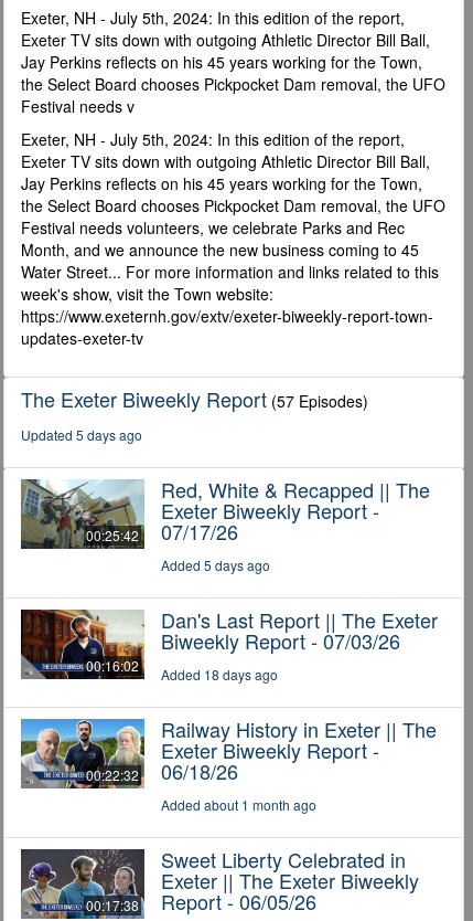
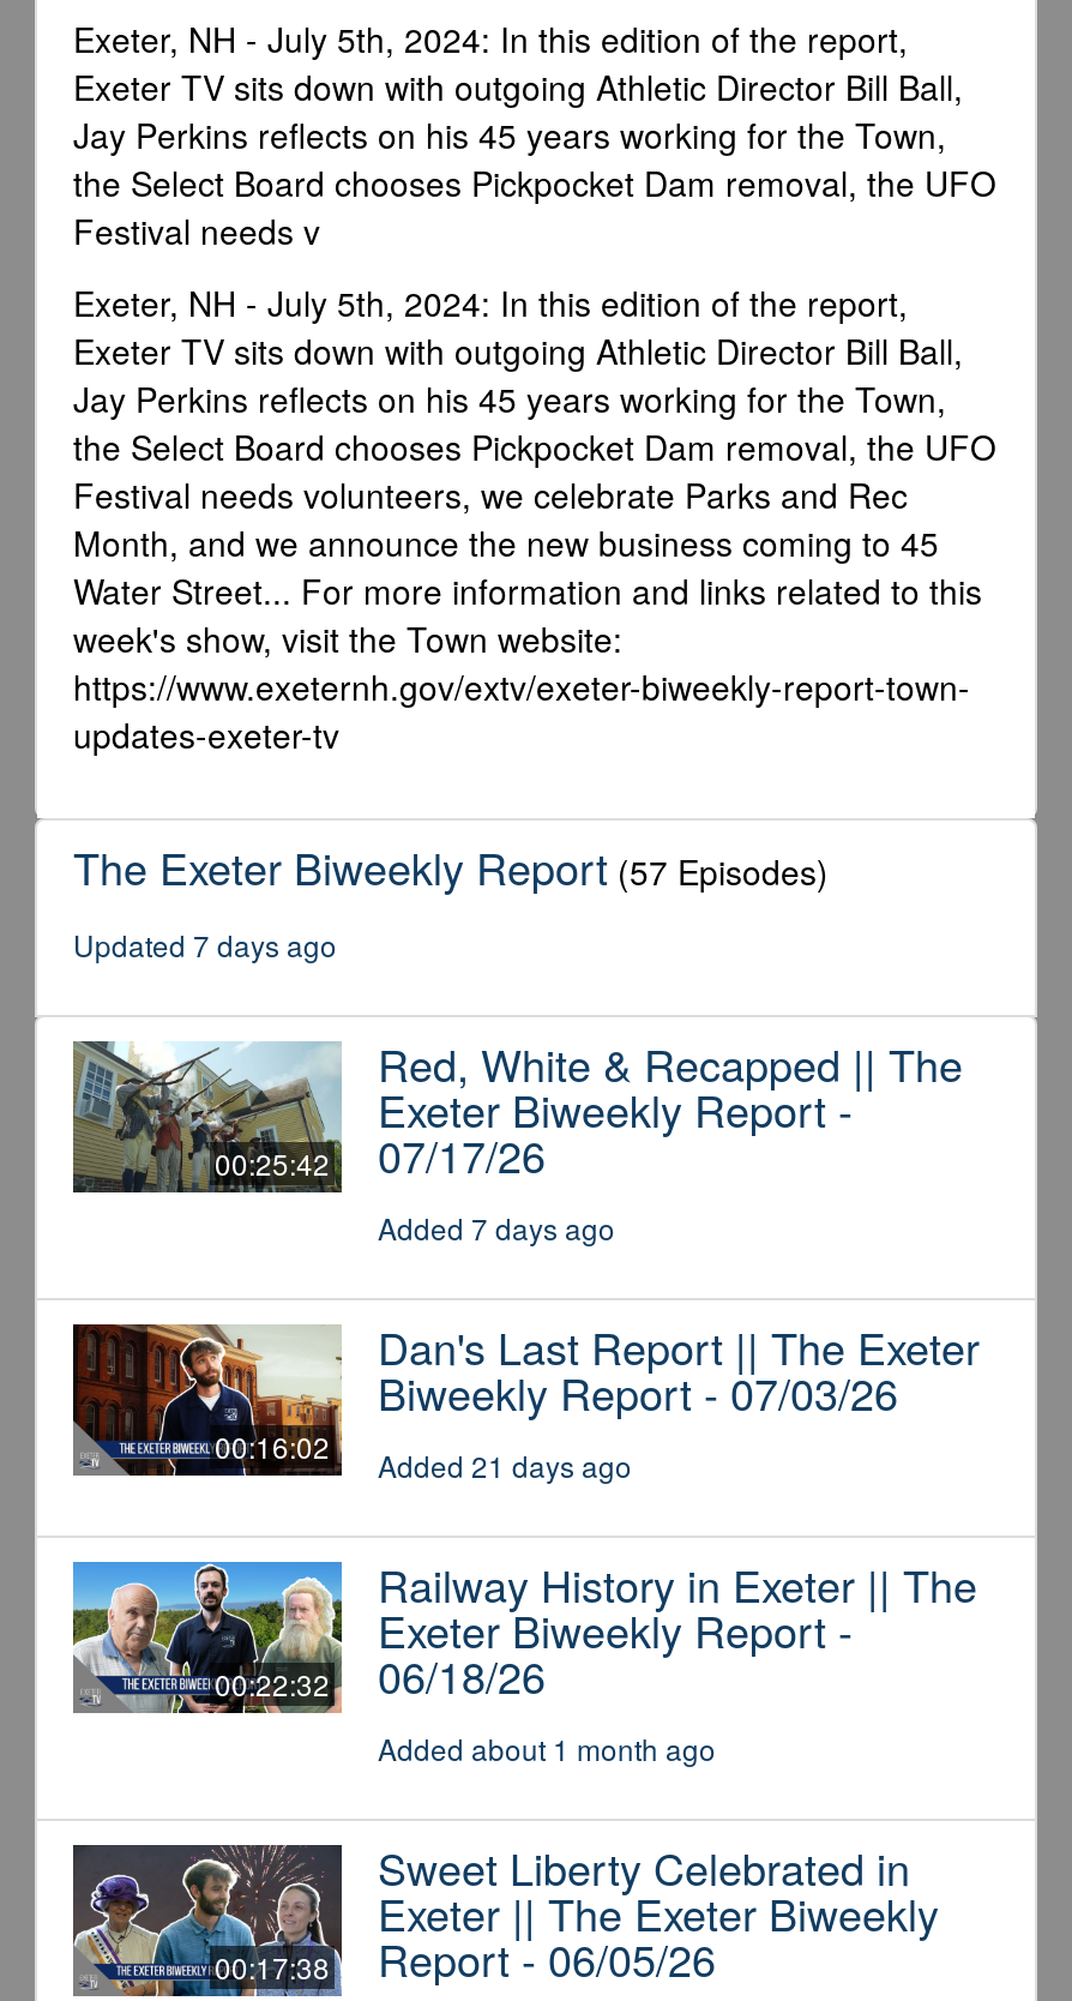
- Updated 5 days ago
+ Updated 7 days ago

- Added 5 days ago
+ Added 7 days ago

- Added 18 days ago
+ Added 21 days ago
